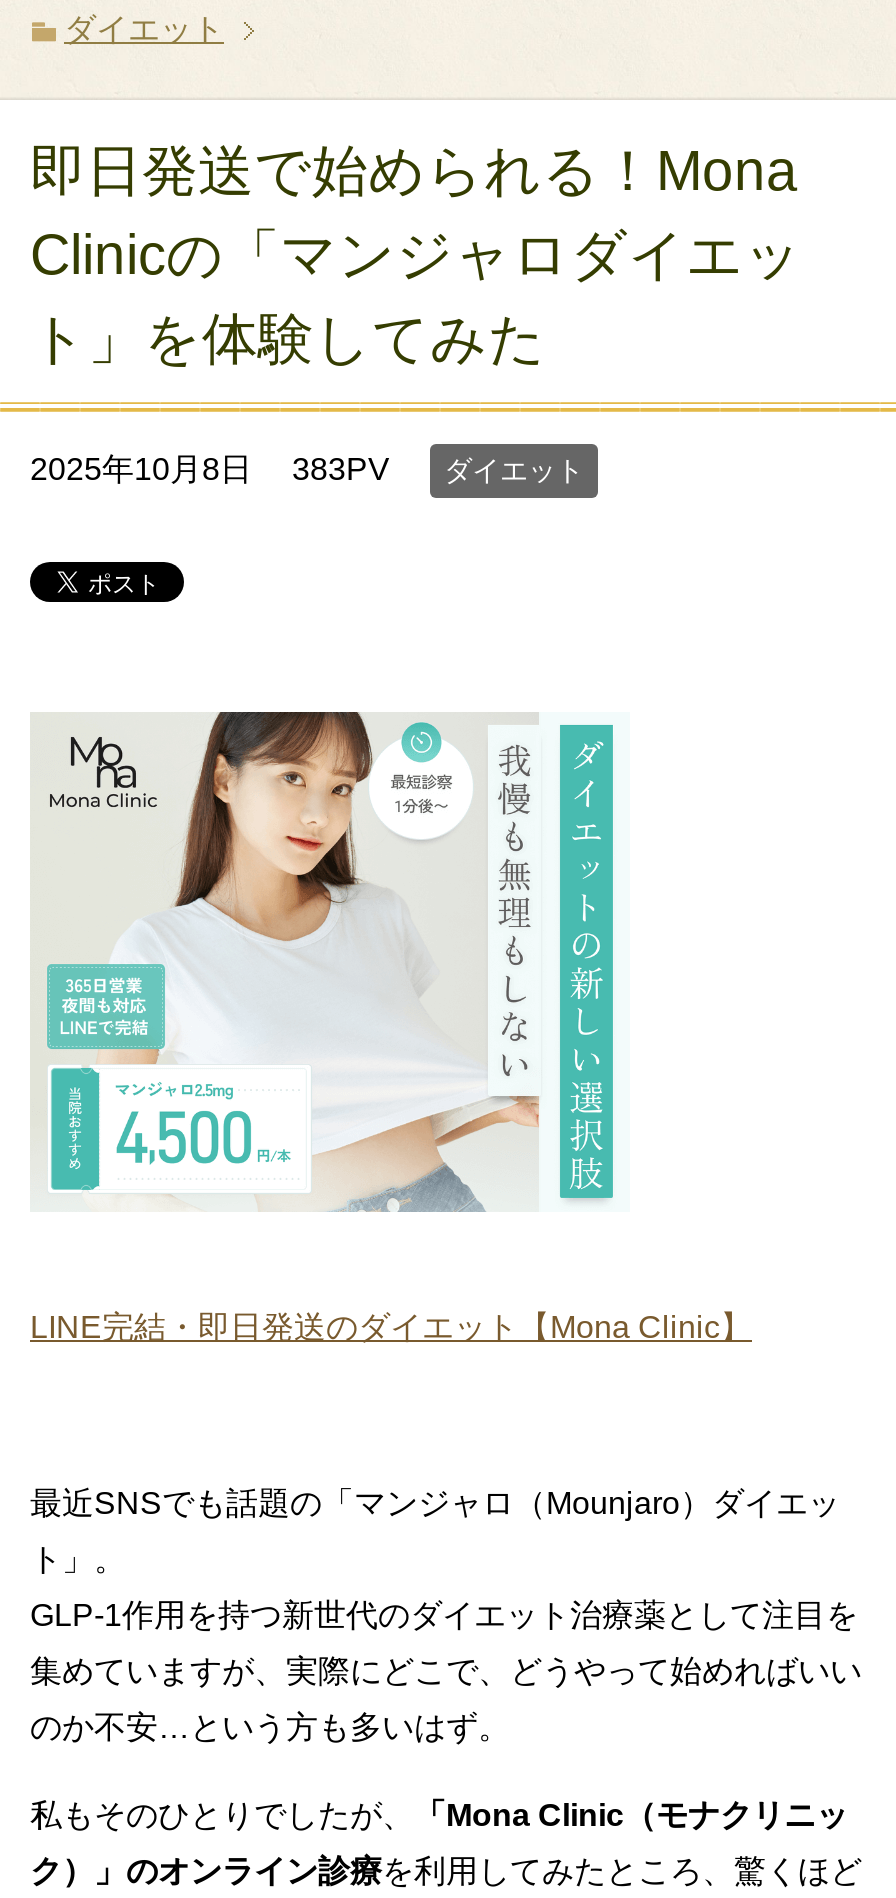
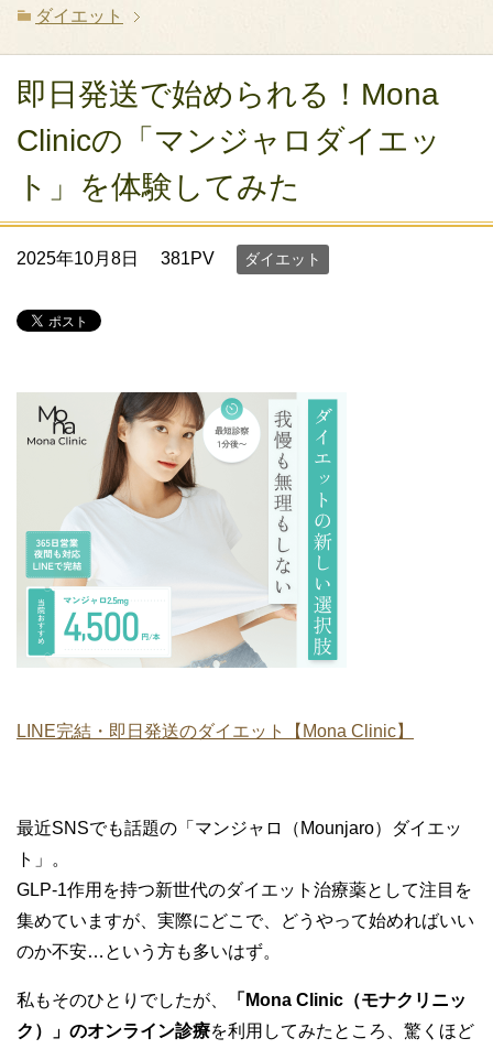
- 2025年10月8日 383PV ダイエット
+ 2025年10月8日 381PV ダイエット
